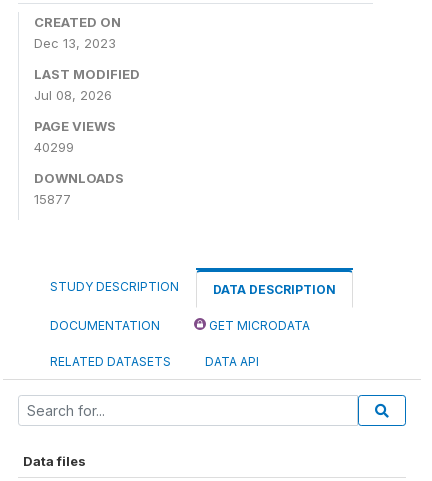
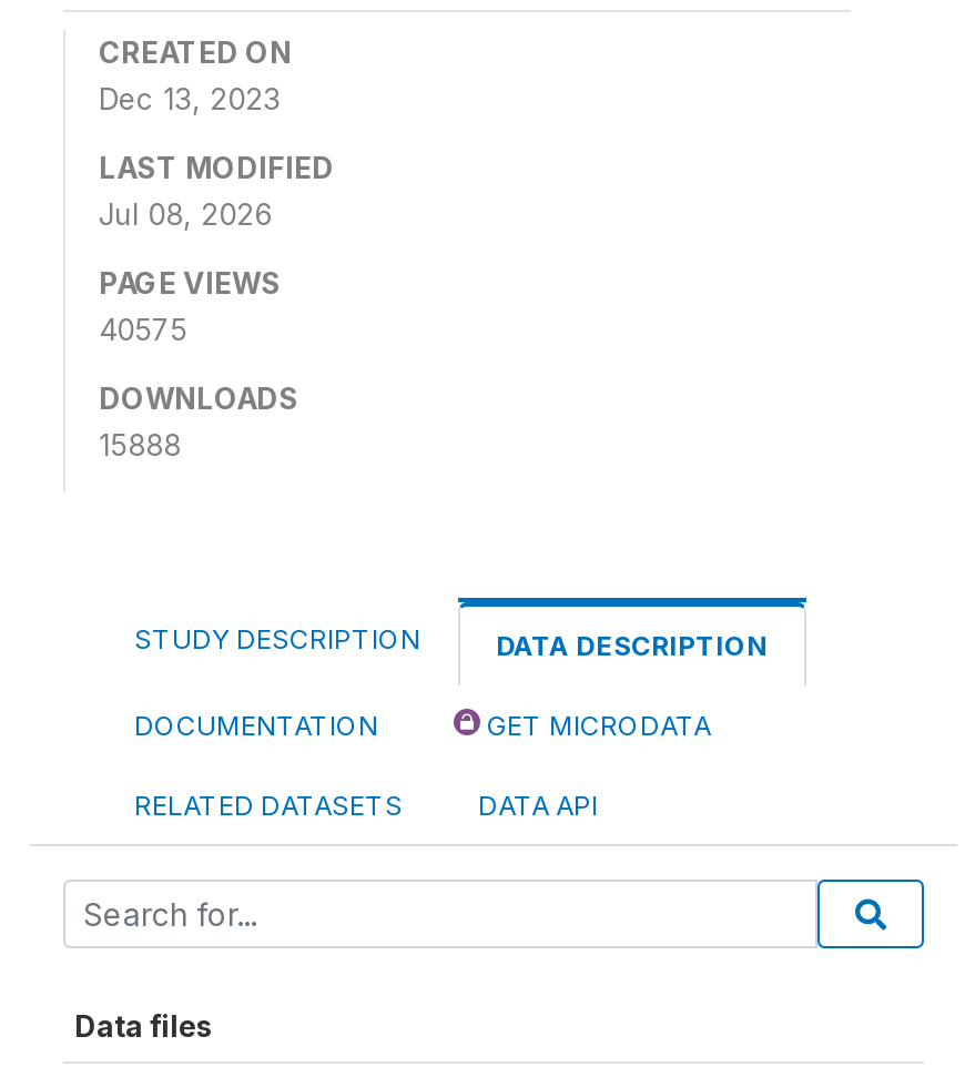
- 40299
+ 40575

- 15877
+ 15888
